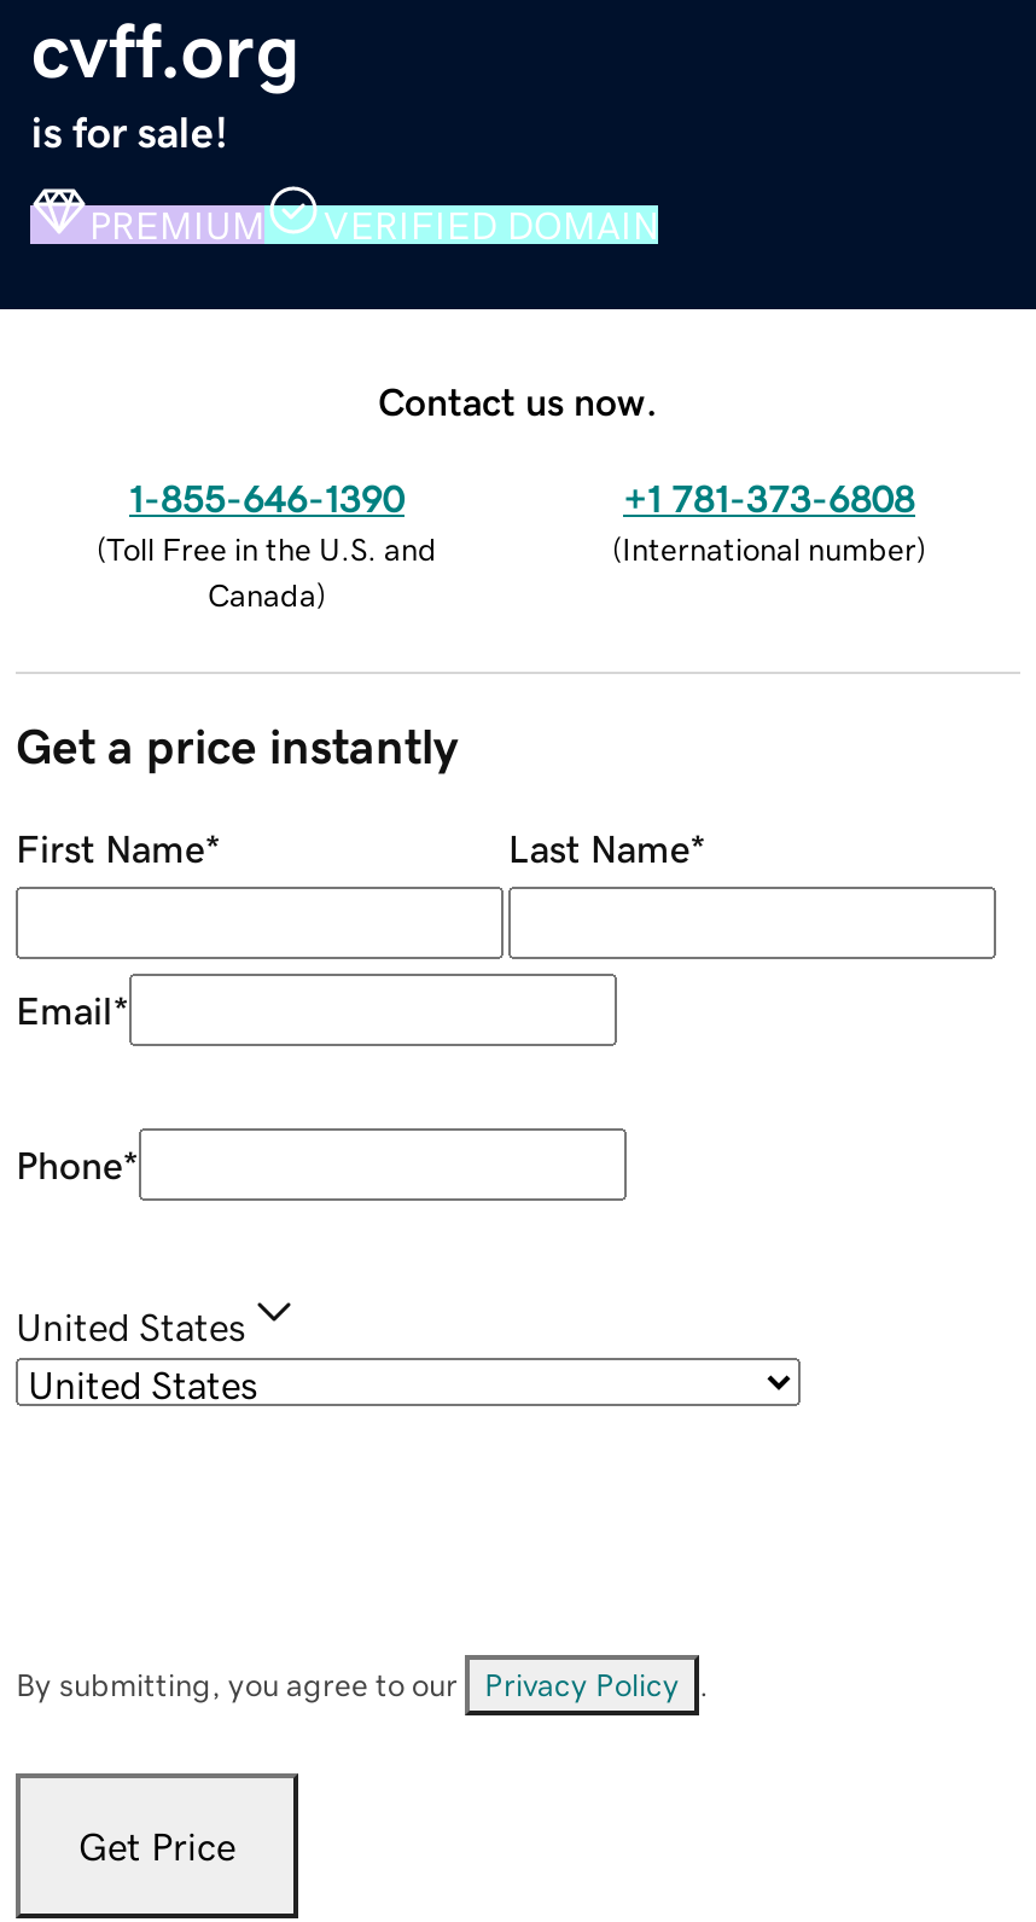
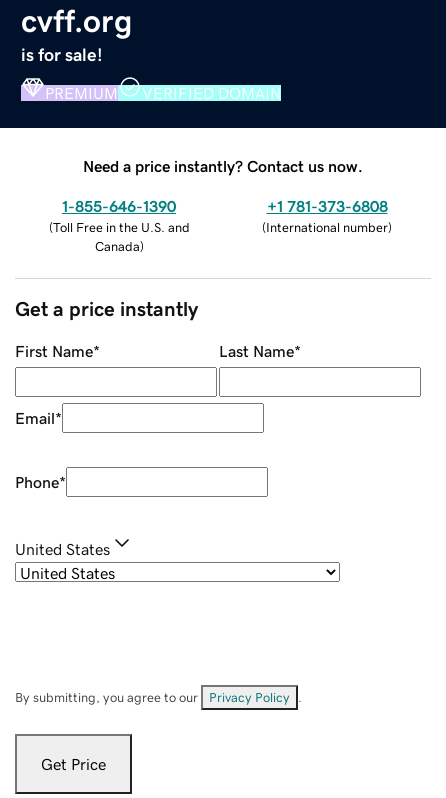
- Contact us now.
+ Need a price instantly? Contact us now.
